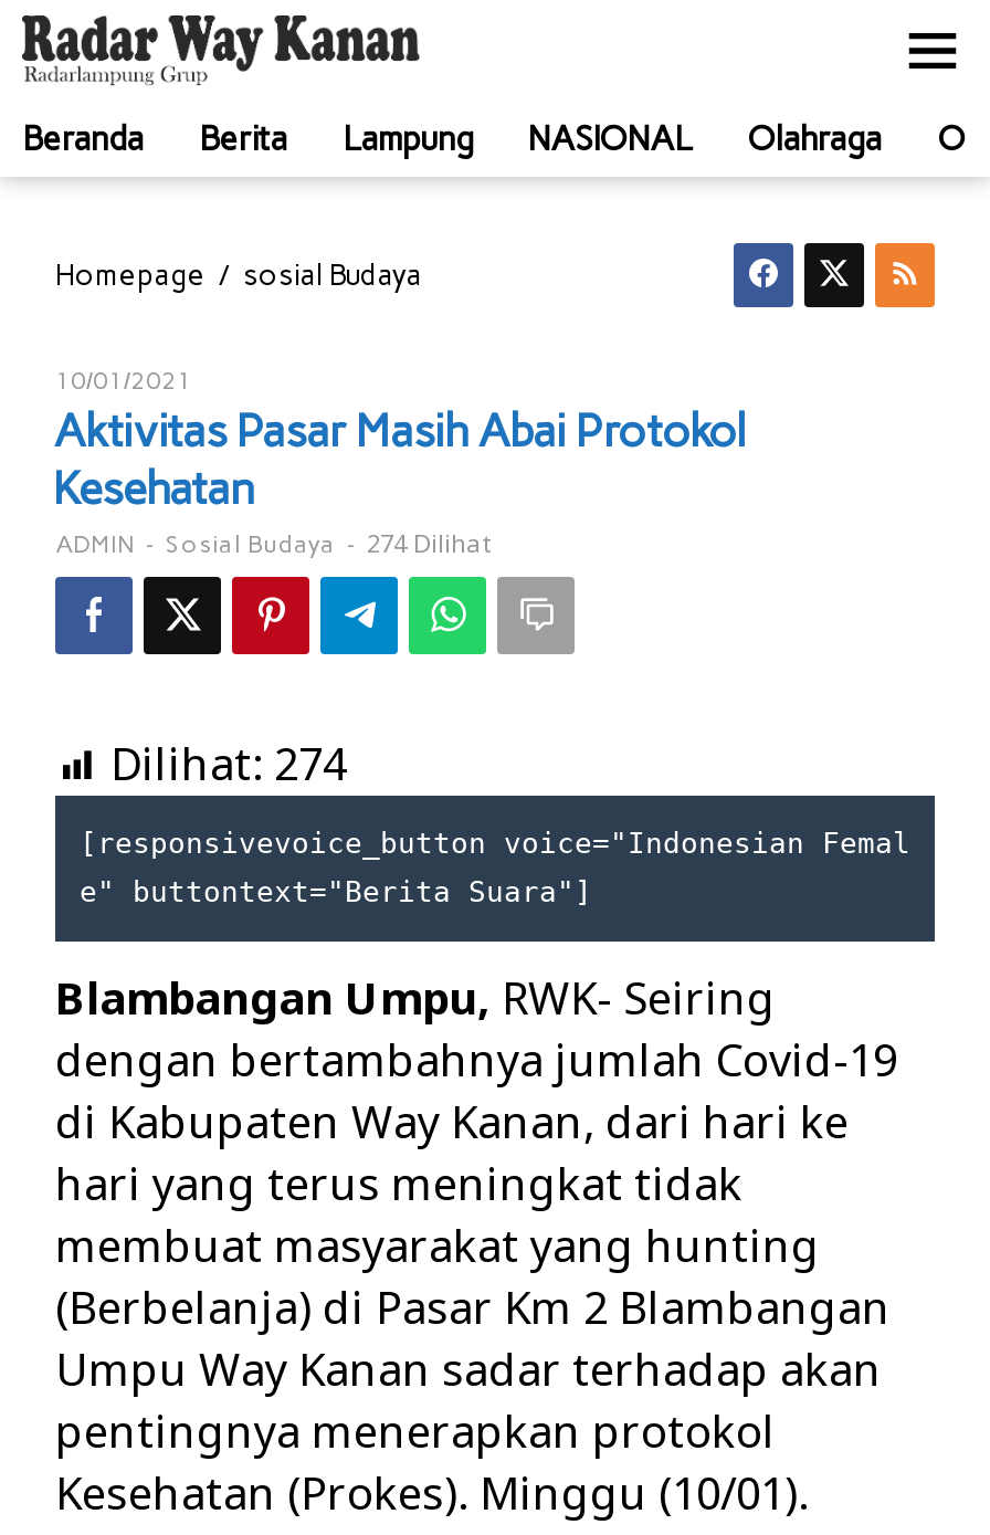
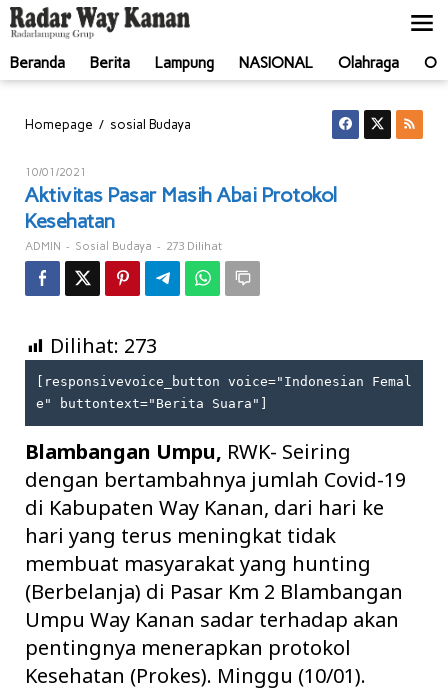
- ADMIN - Sosial Budaya - 274 Dilihat
+ ADMIN - Sosial Budaya - 273 Dilihat

- Dilihat: 274
+ Dilihat: 273
